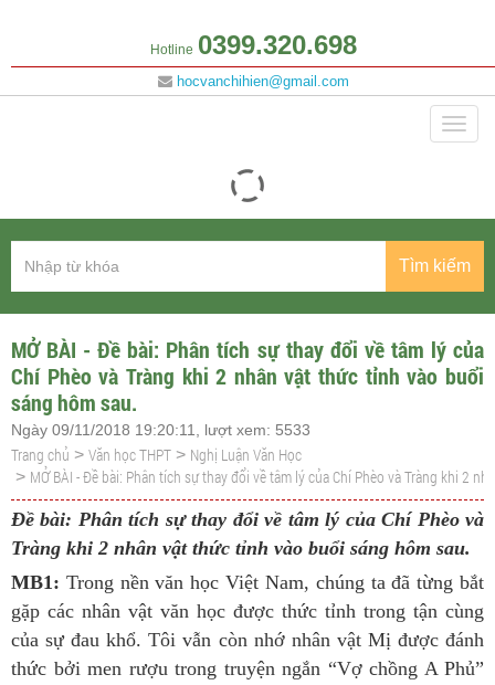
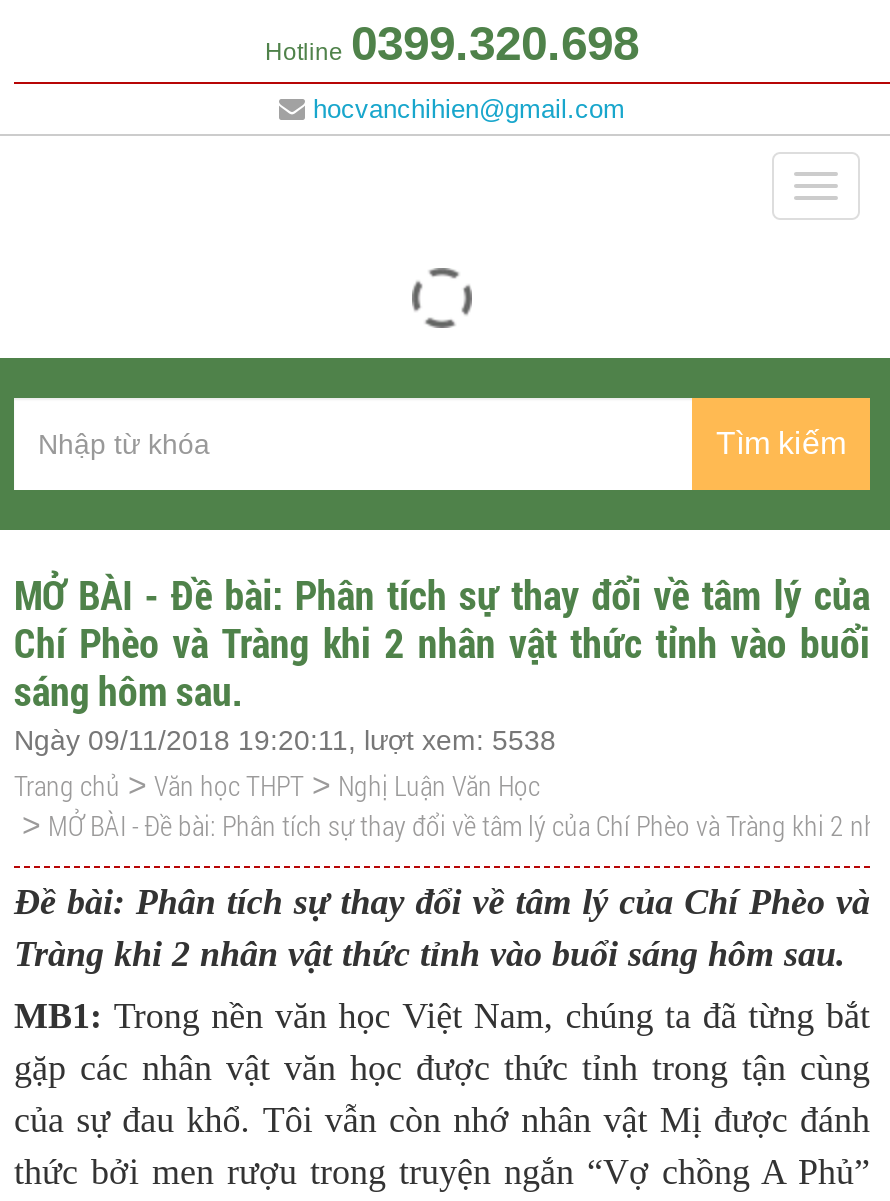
- Ngày 09/11/2018 19:20:11, lượt xem: 5533
+ Ngày 09/11/2018 19:20:11, lượt xem: 5538
